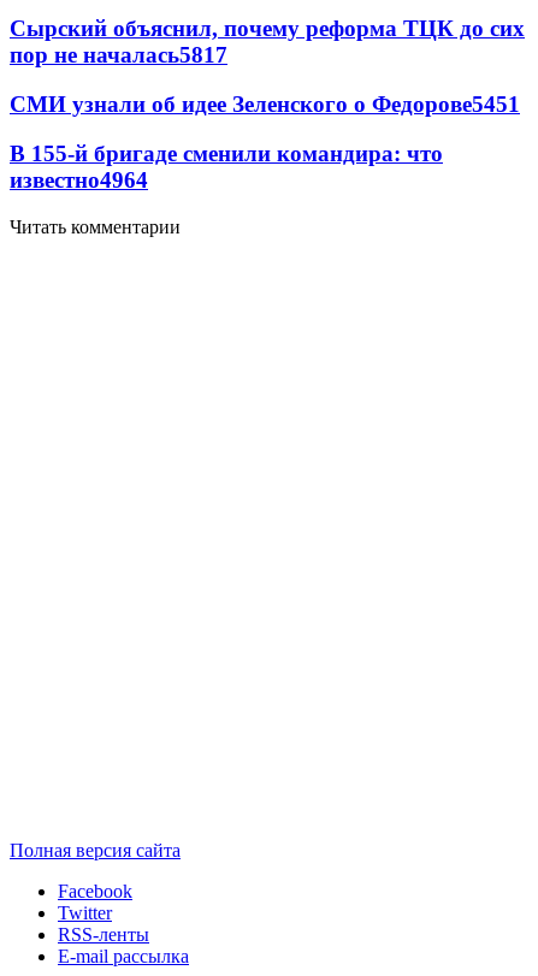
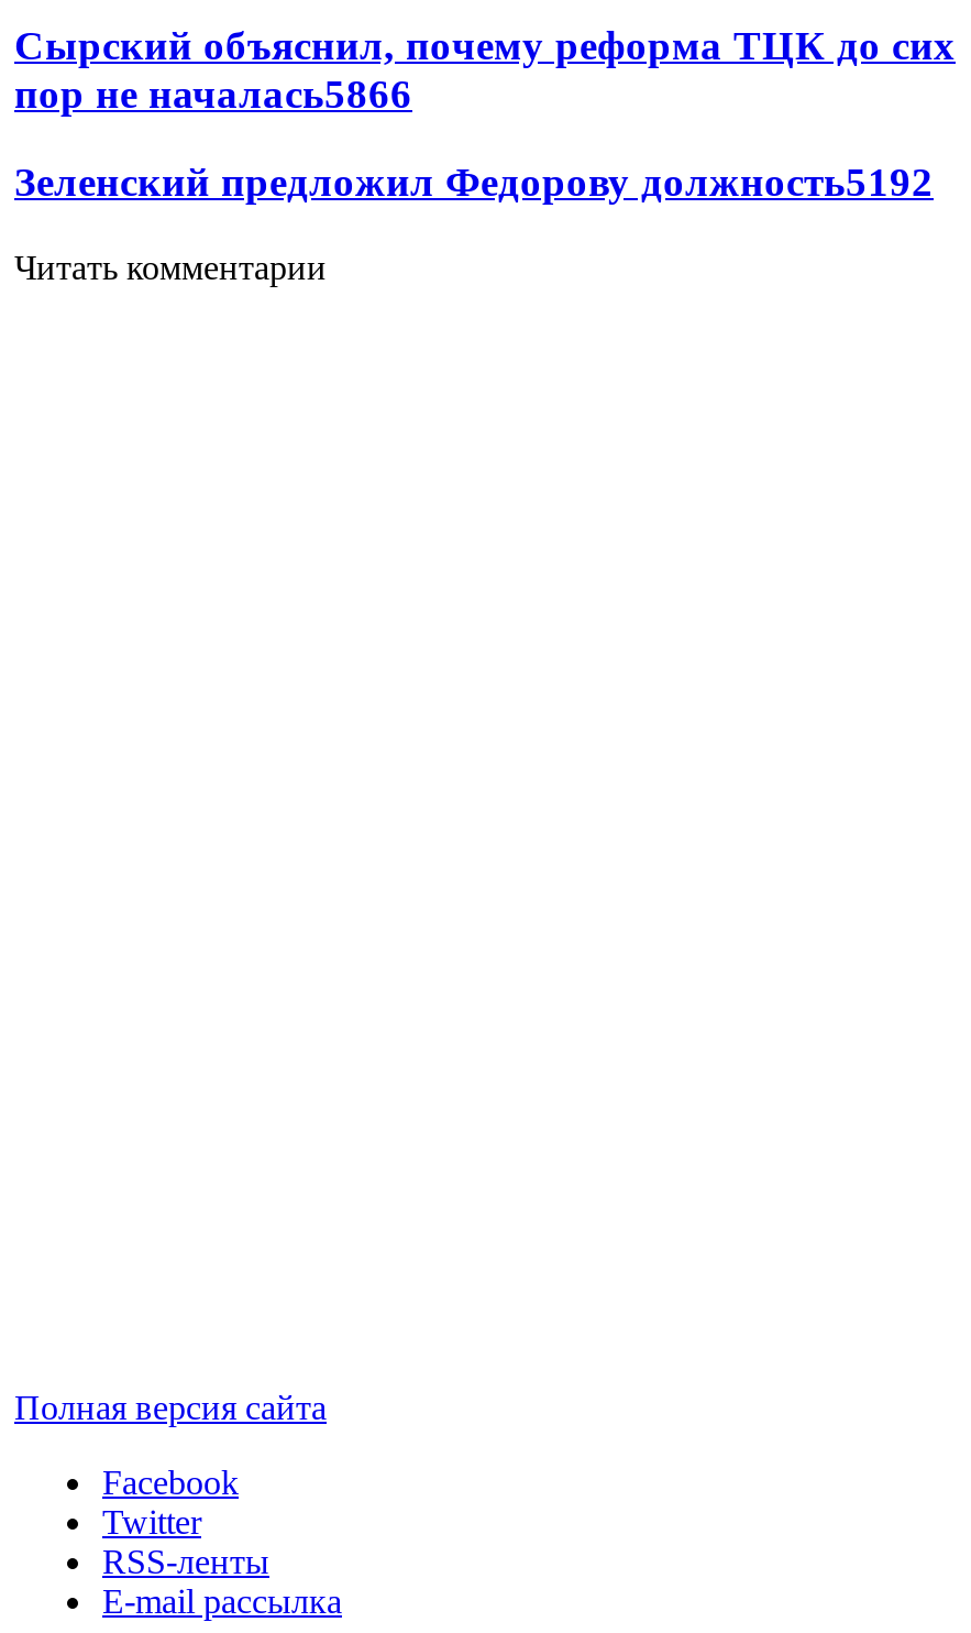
- пор не началась5817
- СМИ узнали об идее Зеленского о Федорове5451
- В 155-й бригаде сменили командира: что
- известно4964
+ пор не началась5866
+ Зеленский предложил Федорову должность5192
